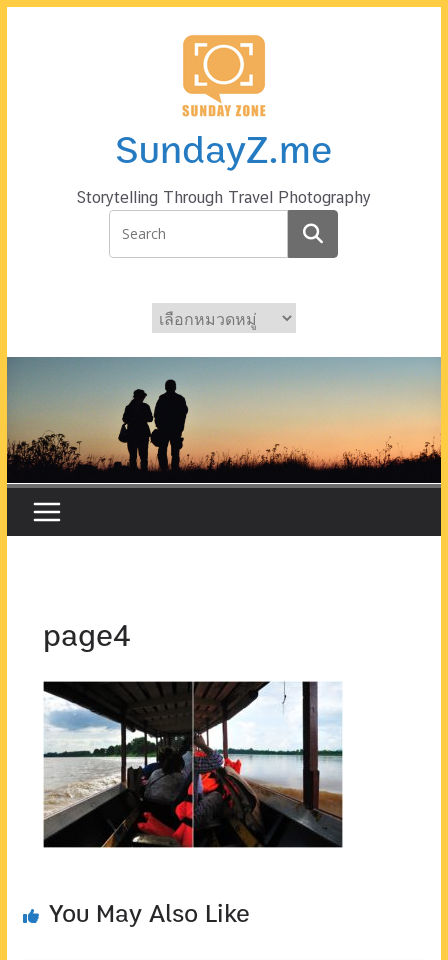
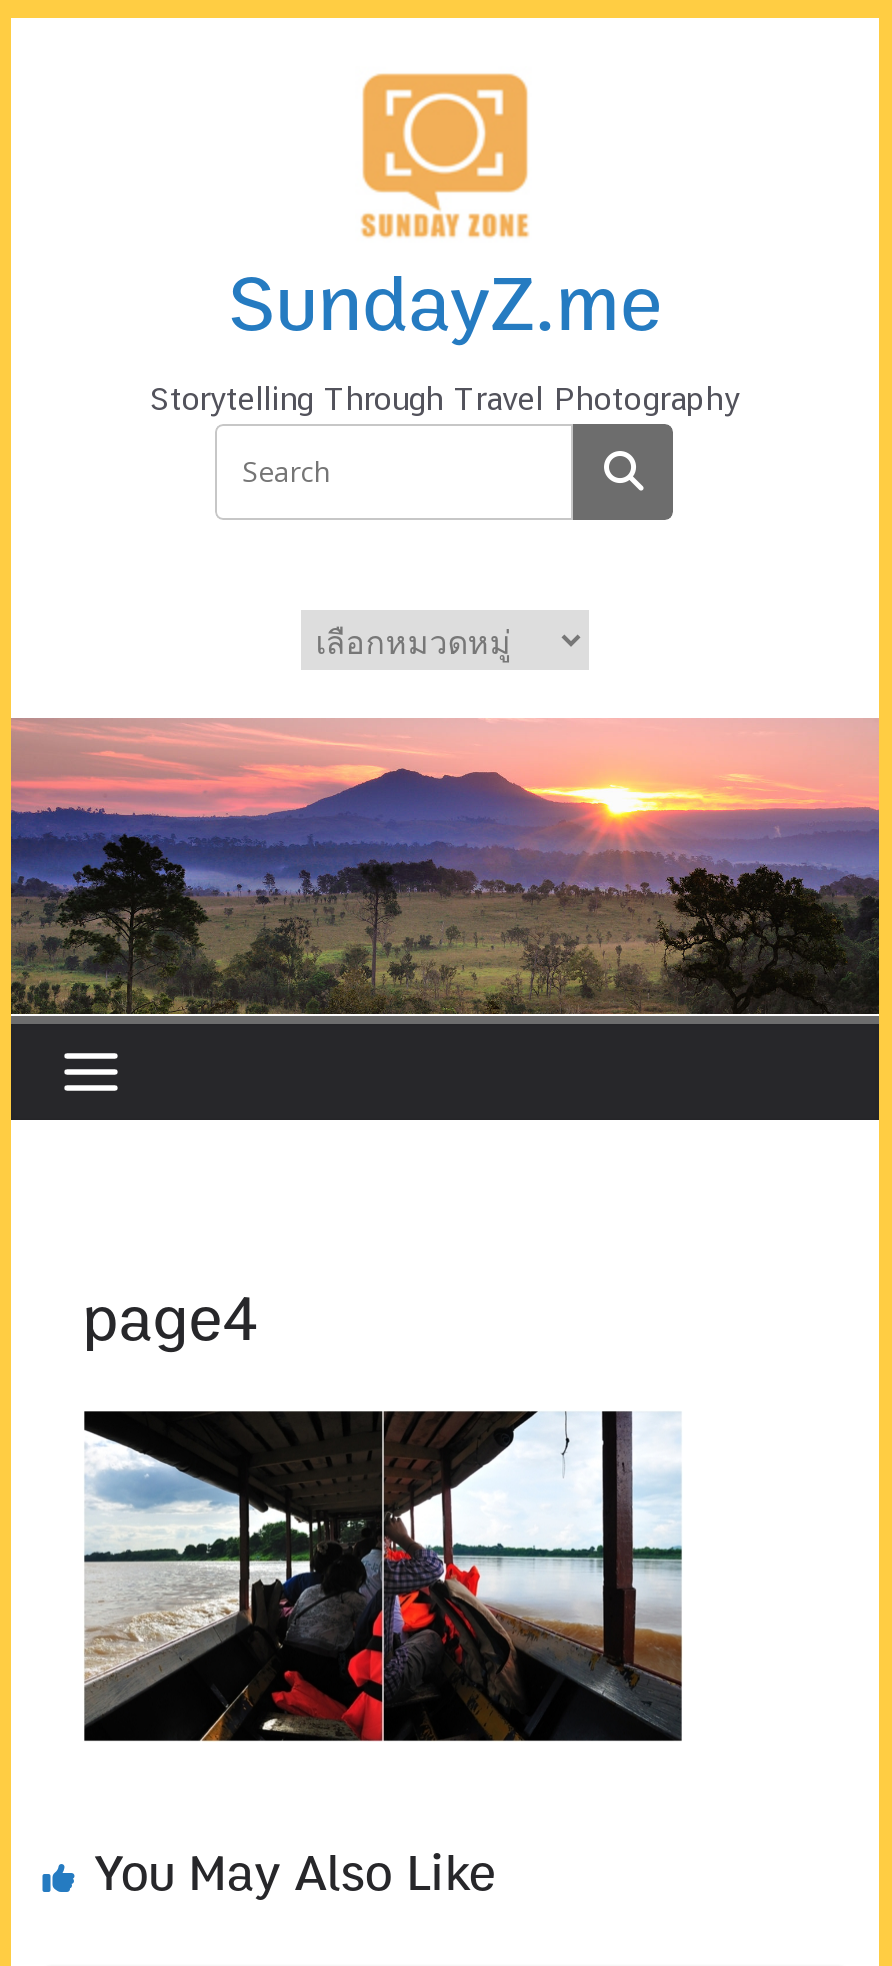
- [image]
+ [image]
